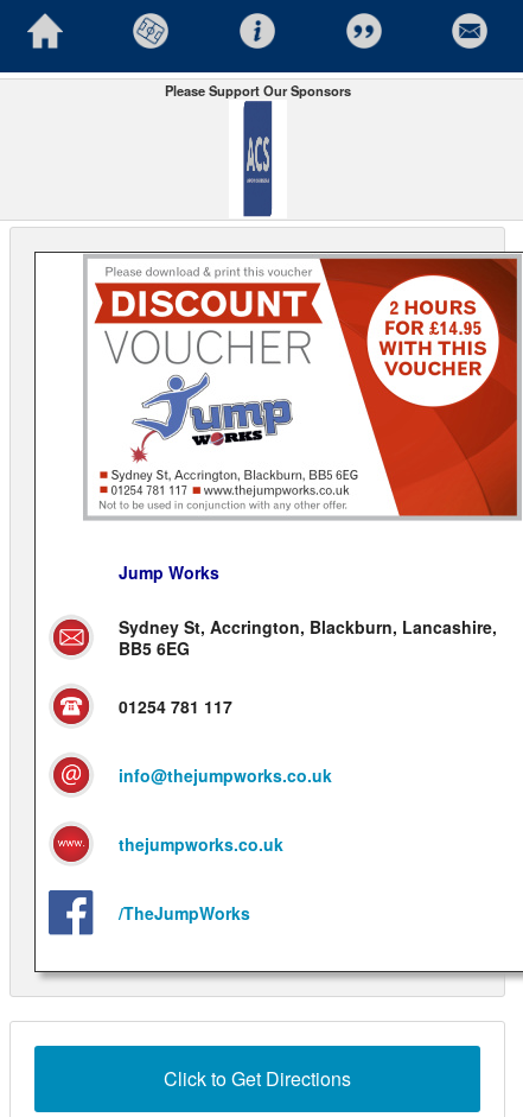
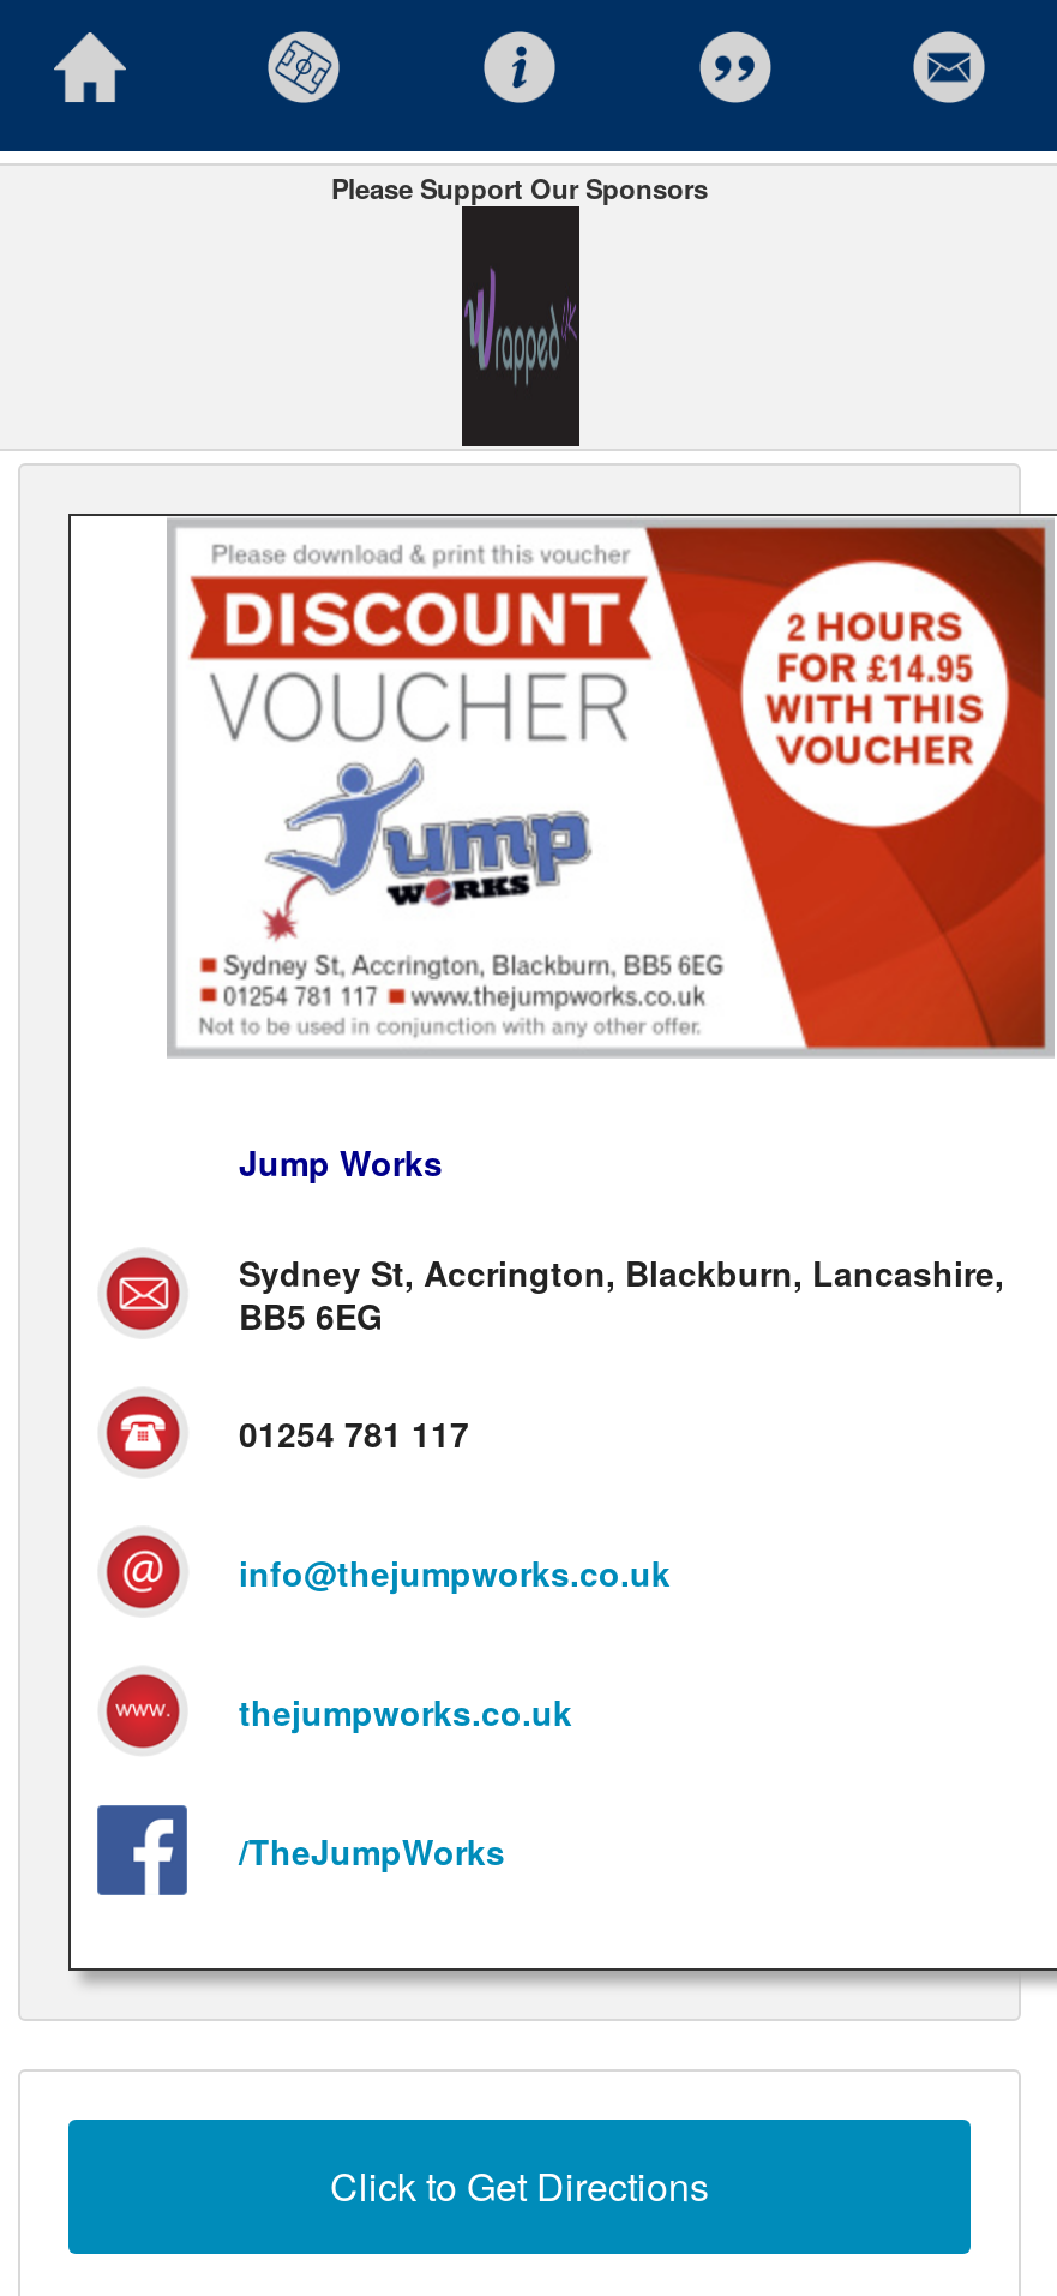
- [image]
+ [image]
